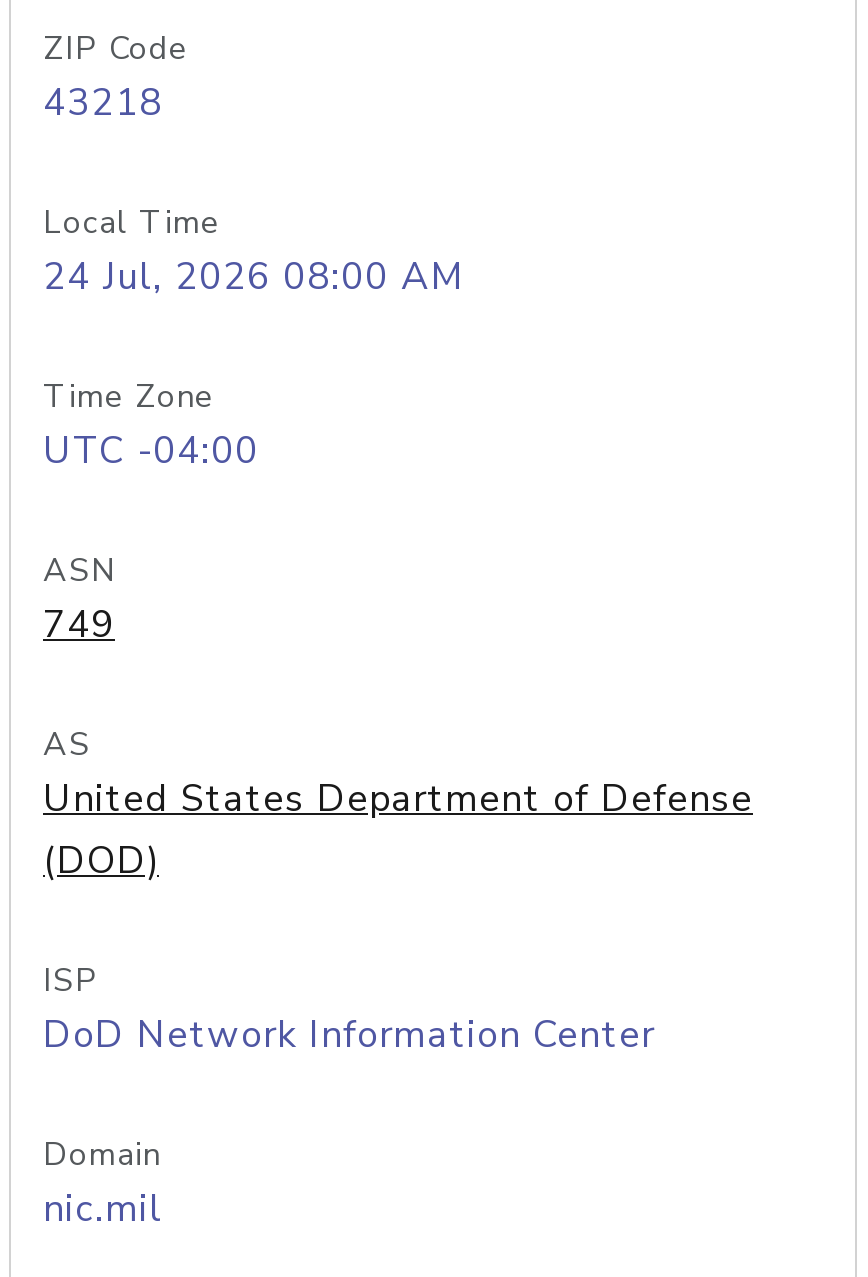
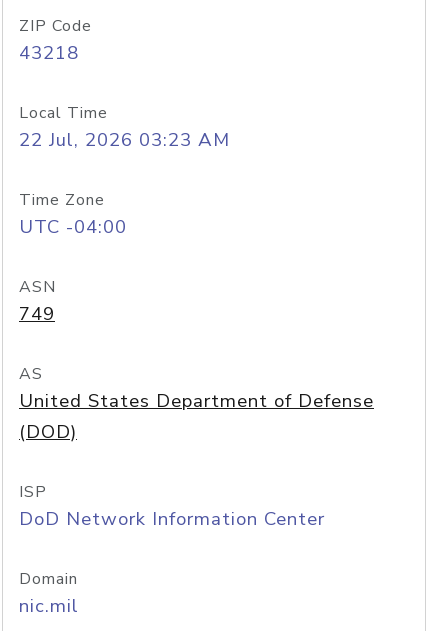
- 24 Jul, 2026 08:00 AM
+ 22 Jul, 2026 03:23 AM
